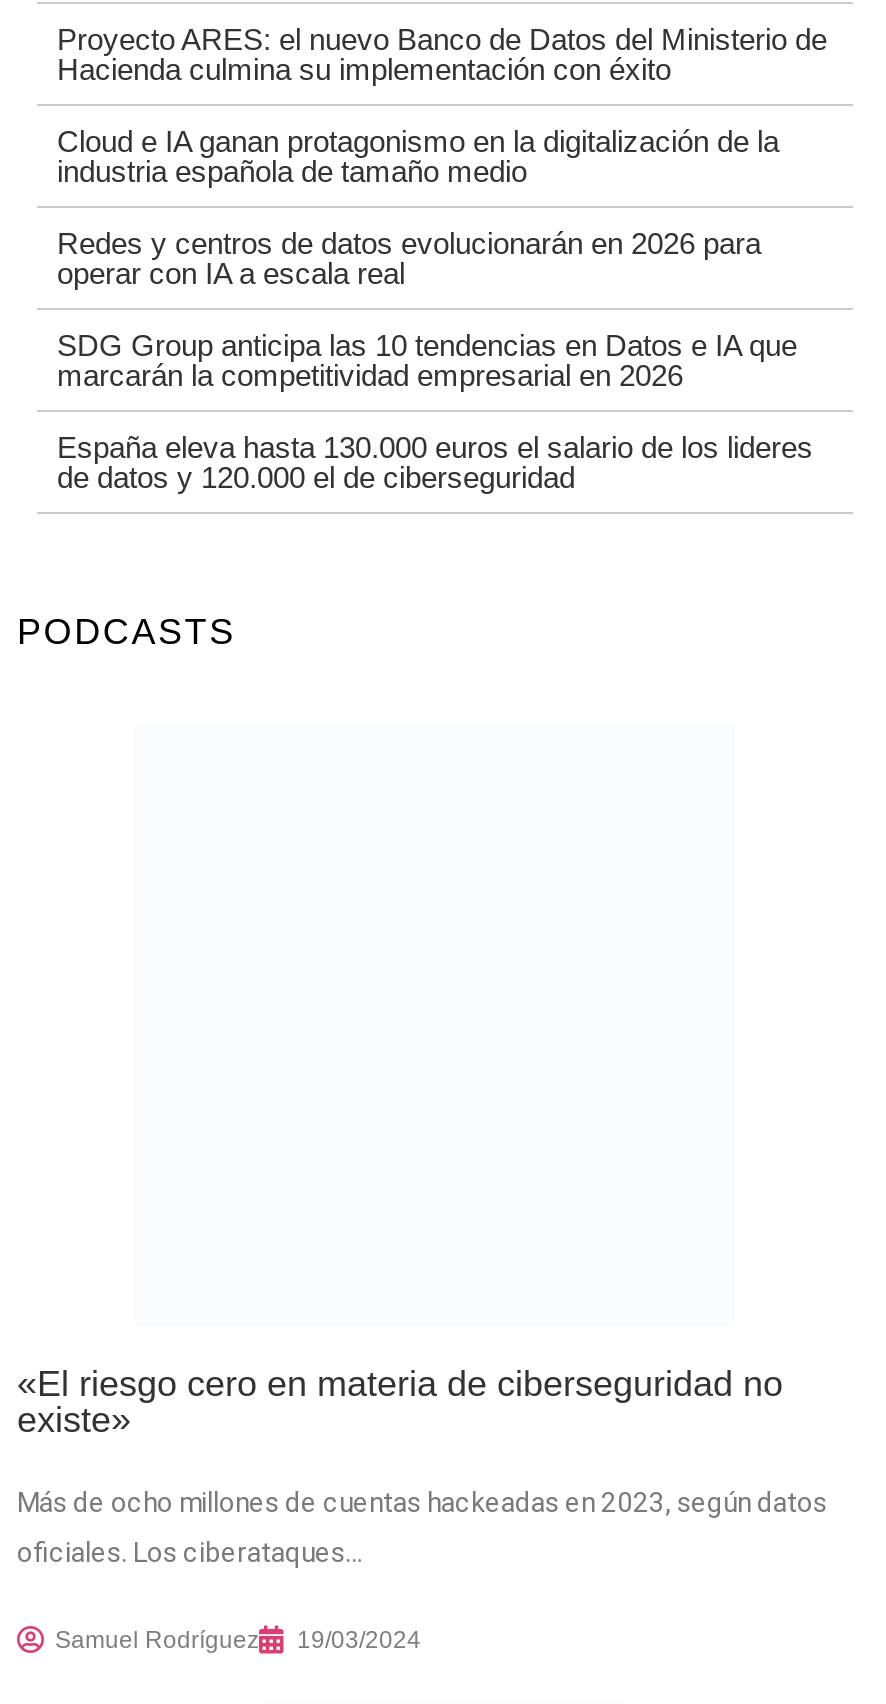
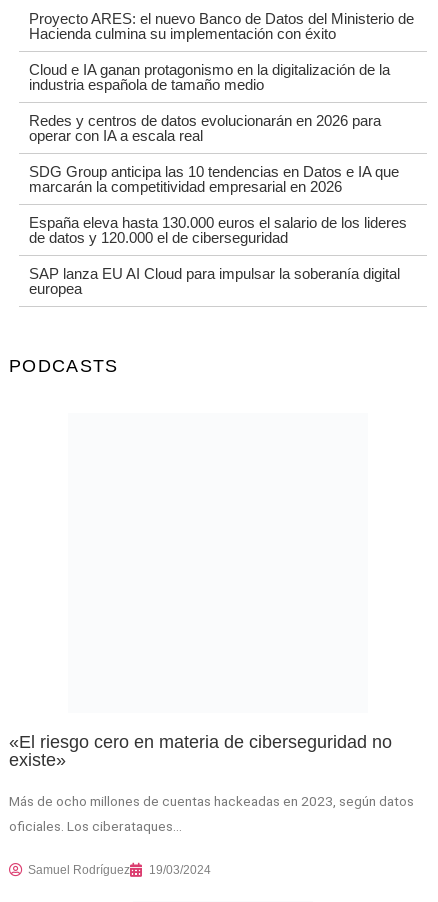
+ SAP lanza EU AI Cloud para impulsar la soberanía digital
+ europea
